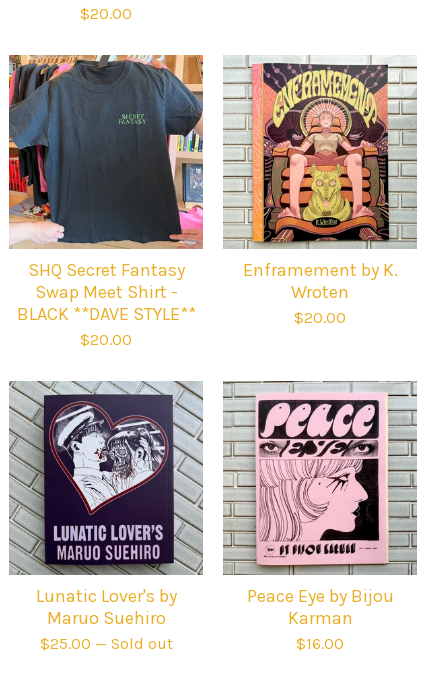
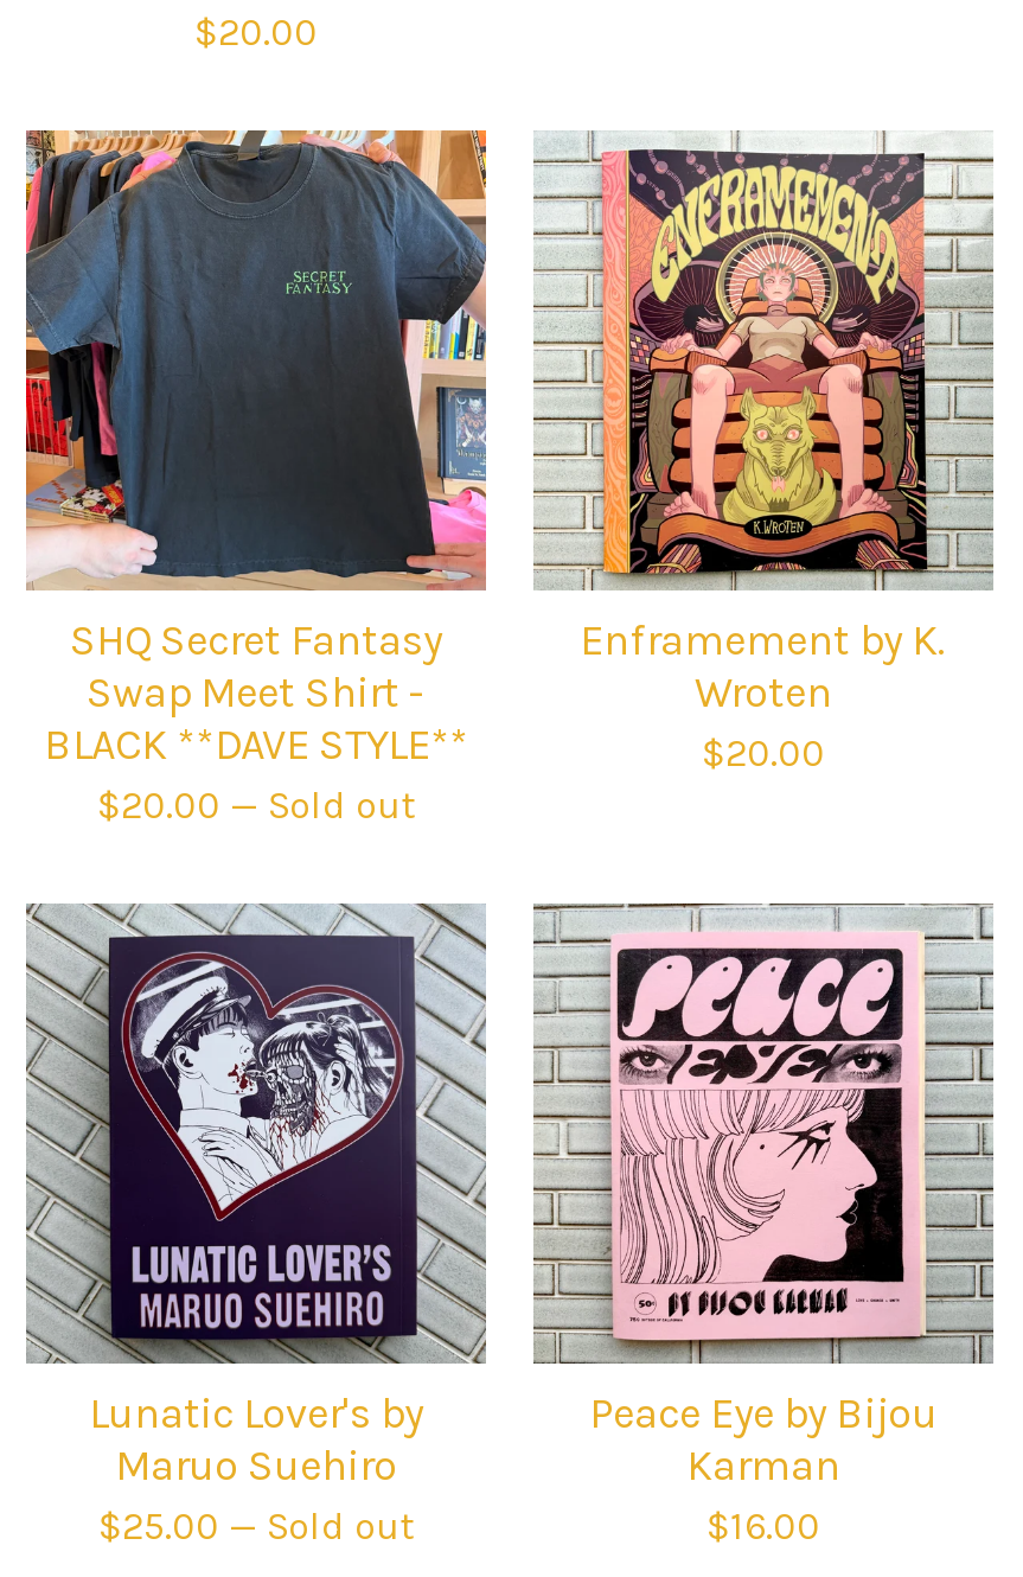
- $20.00
+ $20.00 — Sold out
